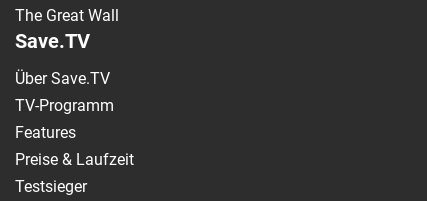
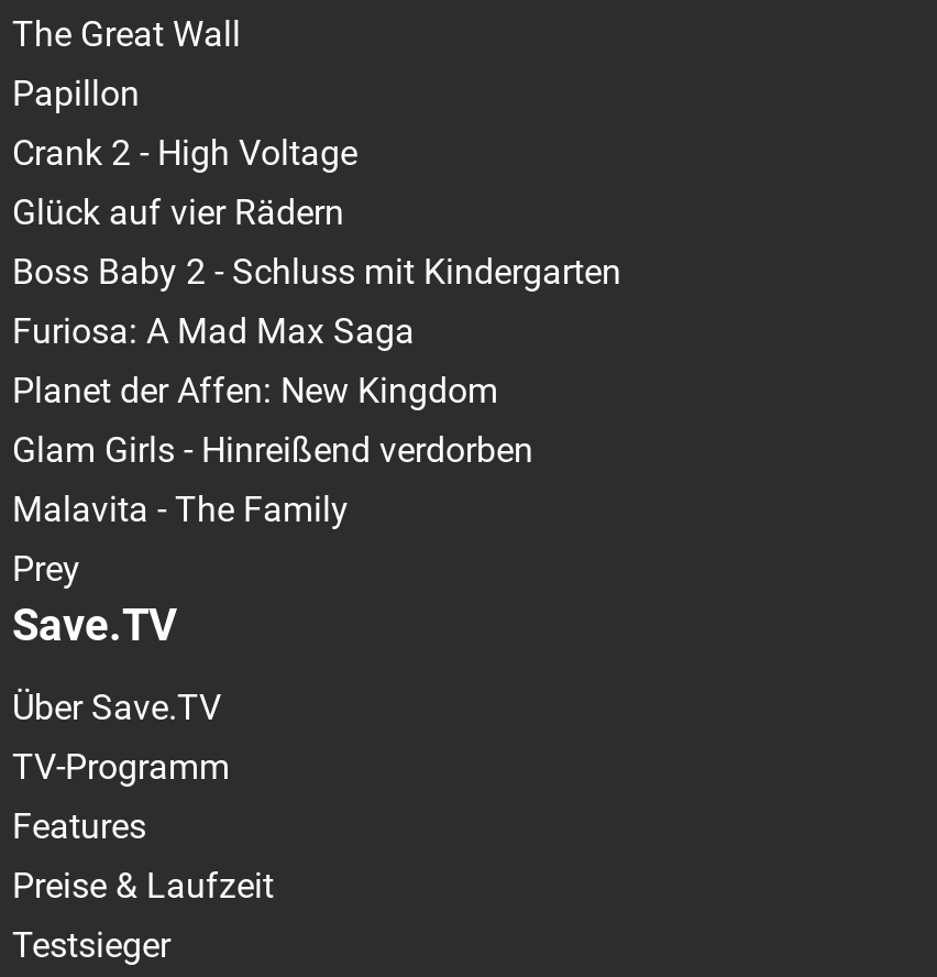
+ Papillon
+ Crank 2 - High Voltage
+ Glück auf vier Rädern
+ Boss Baby 2 - Schluss mit Kindergarten
+ Furiosa: A Mad Max Saga
+ Planet der Affen: New Kingdom
+ Glam Girls - Hinreißend verdorben
+ Malavita - The Family
+ Prey
